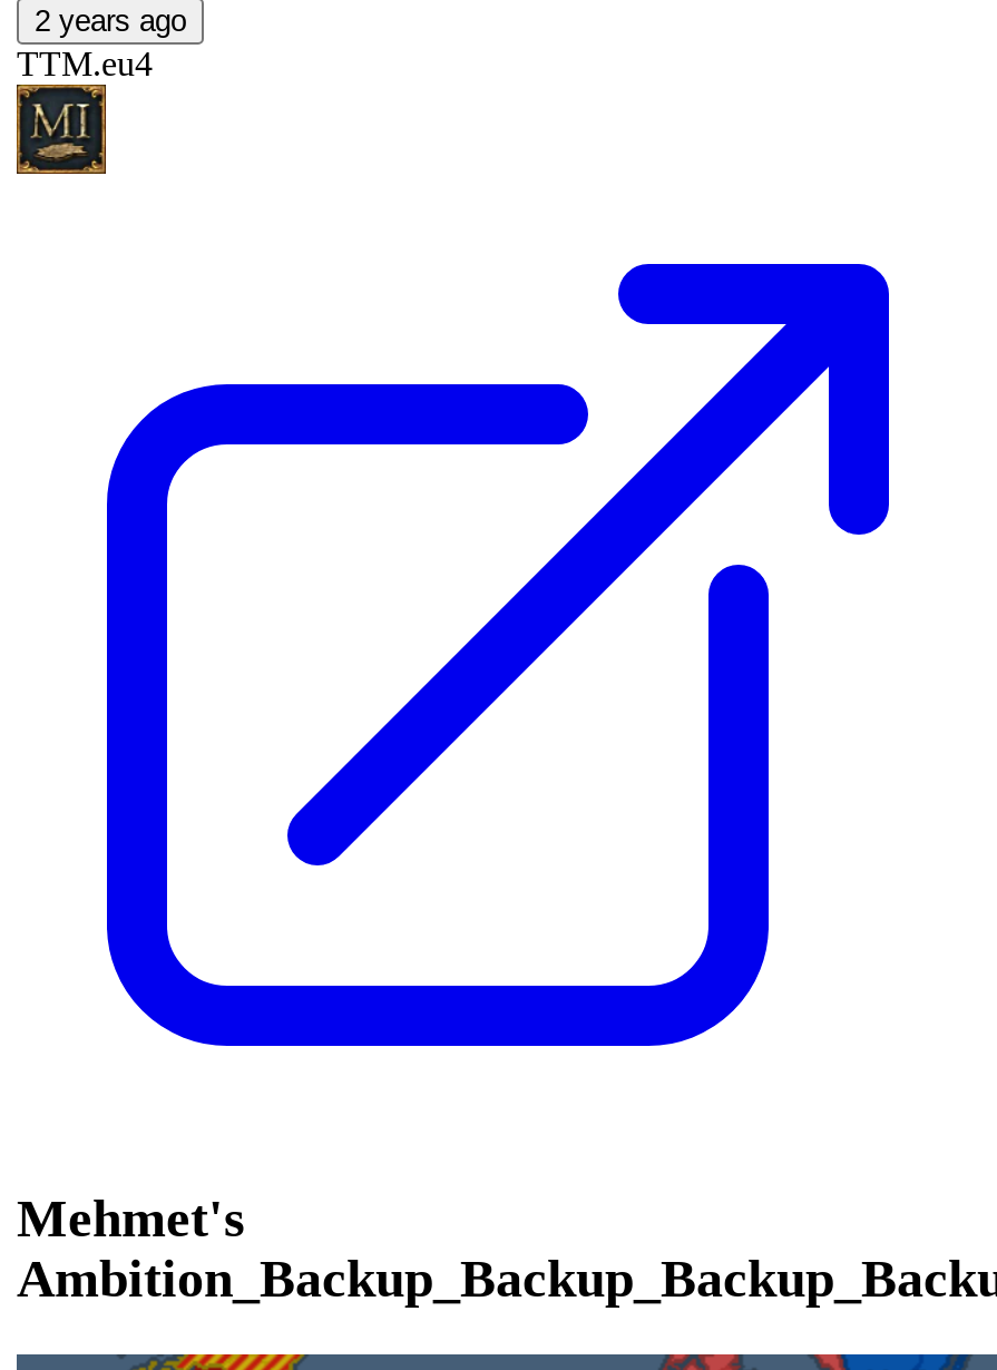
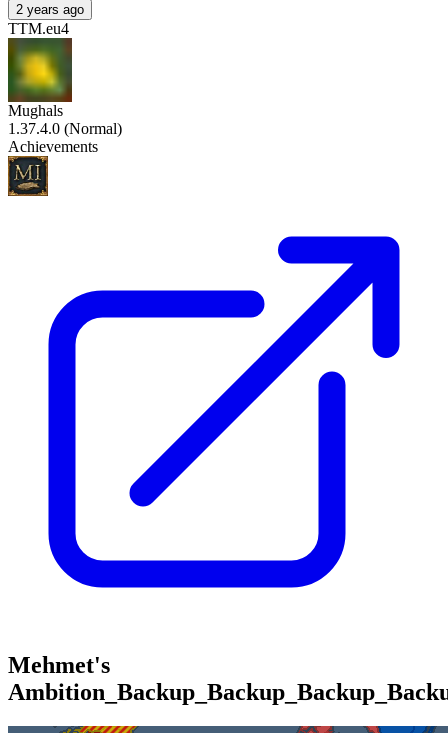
+ [image]
+ Mughals
+ 1.37.4.0 (Normal)
+ Achievements
